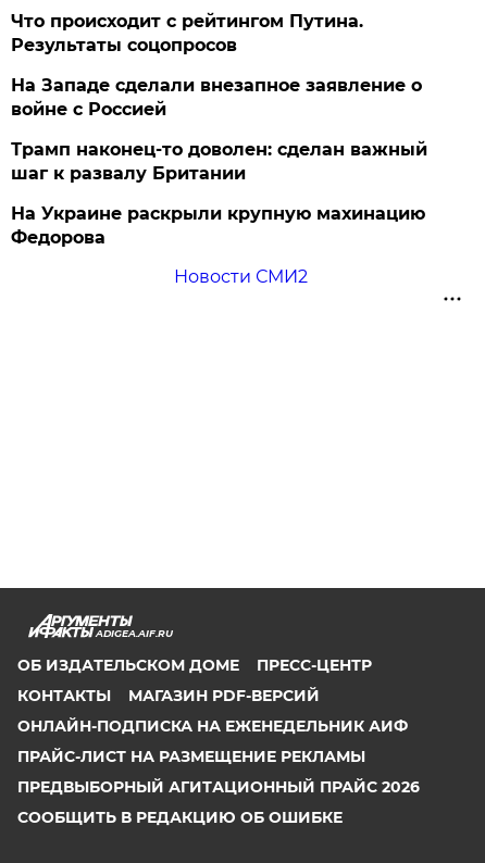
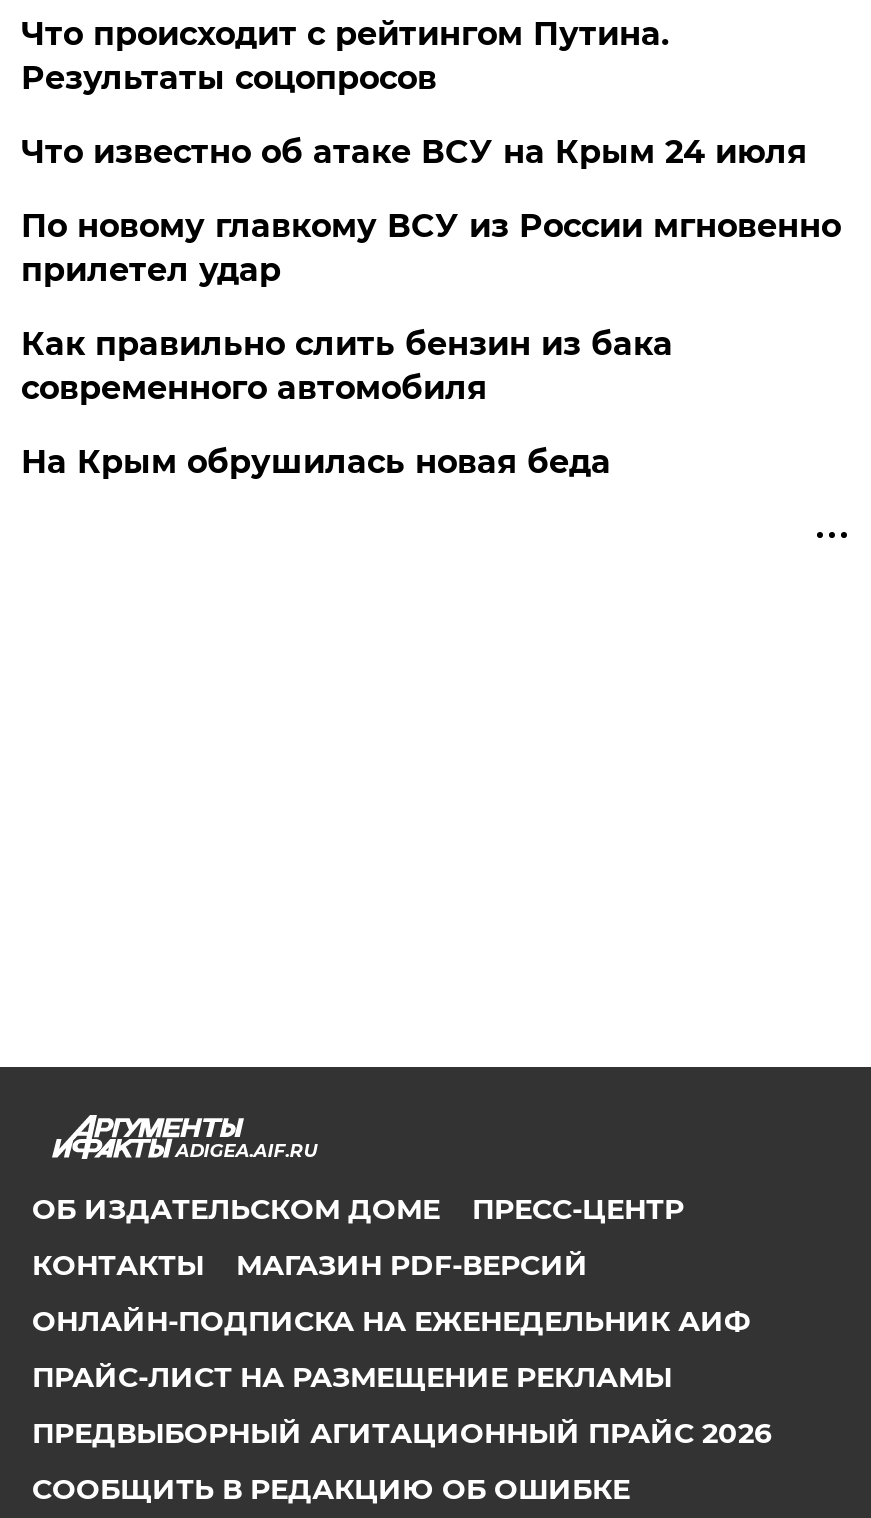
- На Западе сделали внезапное заявление о
- войне с Россией
+ Что известно об атаке ВСУ на Крым 24 июля

- Трамп наконец-то доволен: сделан важный
- шаг к развалу Британии
+ По новому главкому ВСУ из России мгновенно
+ прилетел удар

- На Украине раскрыли крупную махинацию
- Федорова
+ Как правильно слить бензин из бака
+ современного автомобиля

- Новости СМИ2
+ На Крым обрушилась новая беда
